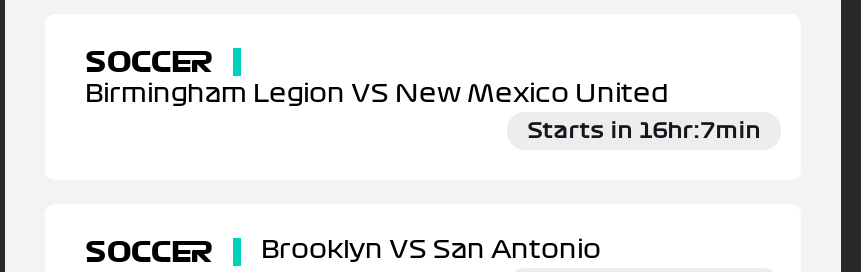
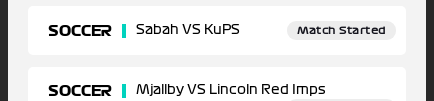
- Birmingham Legion VS New Mexico United
- Starts in 16hr:7min
+ Sabah VS KuPS
+ Match Started

- Brooklyn VS San Antonio
+ Mjallby VS Lincoln Red Imps
